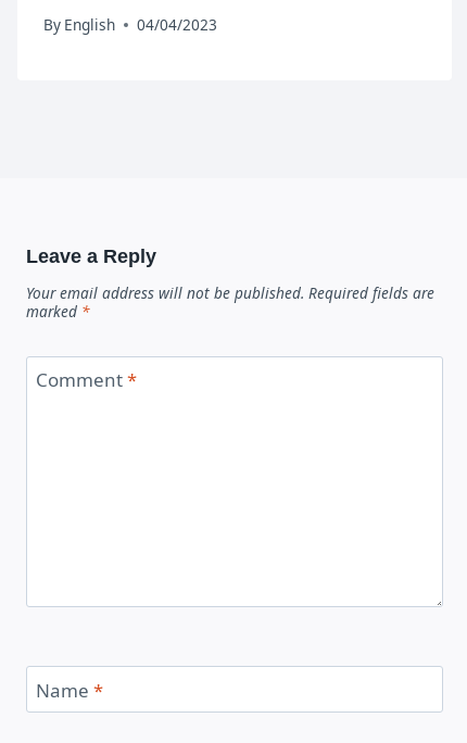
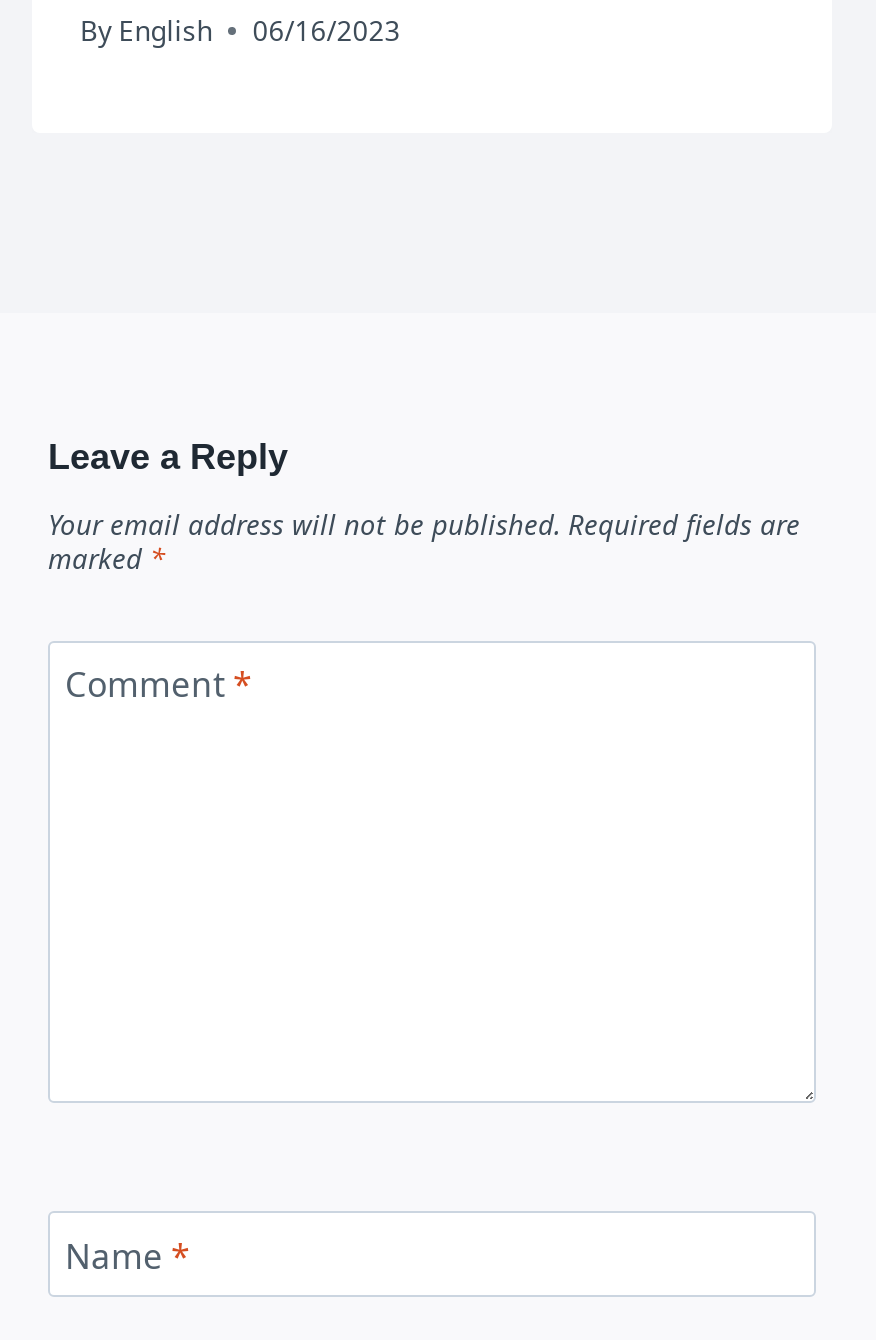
- By English 04/04/2023
+ By English 06/16/2023
